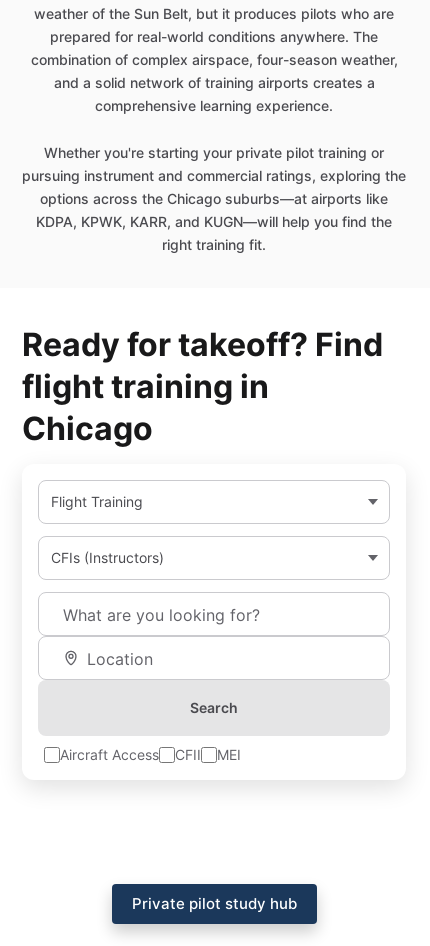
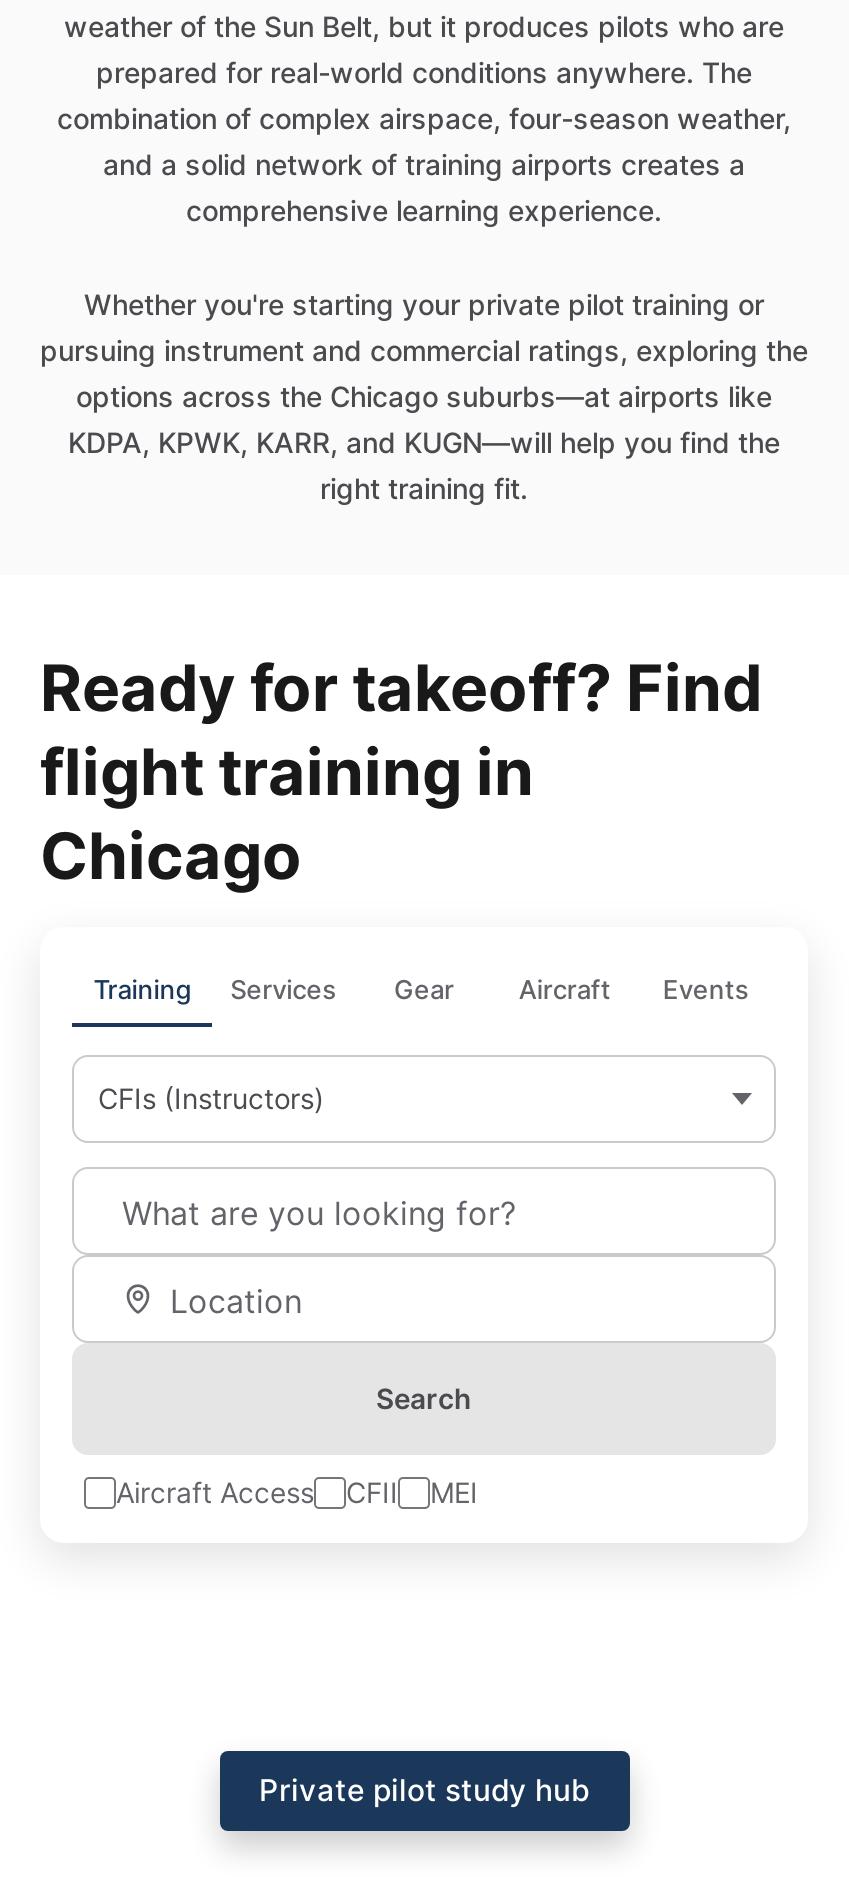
+ Training
+ Services
+ Gear
+ Aircraft
+ Events
